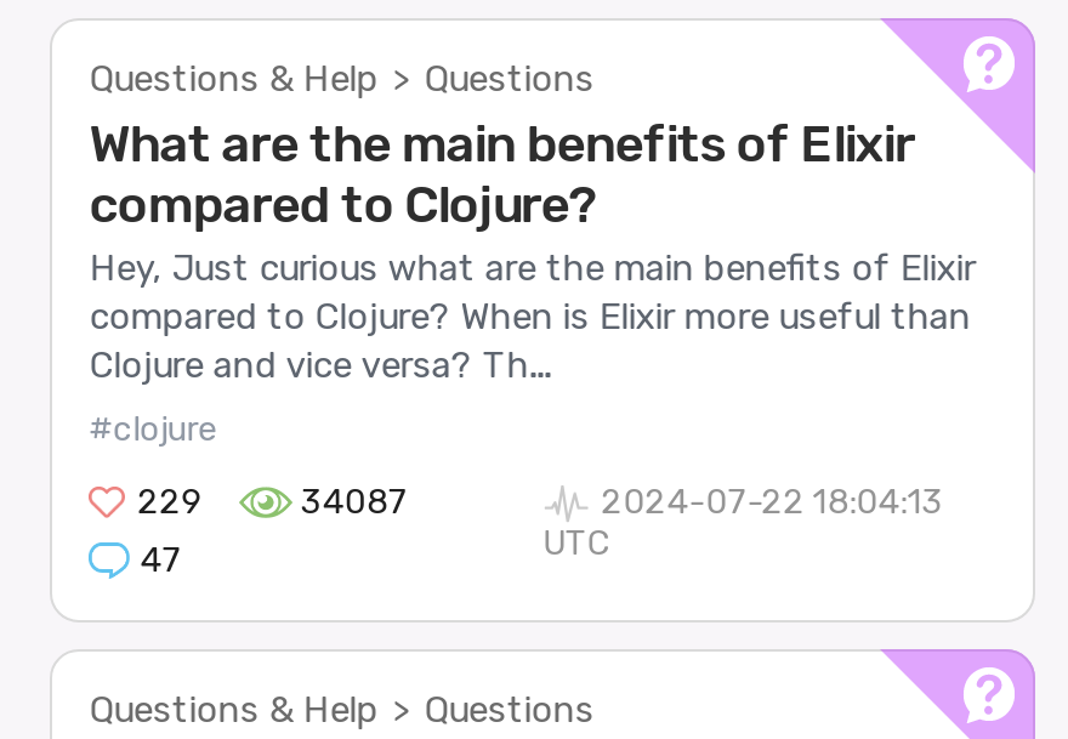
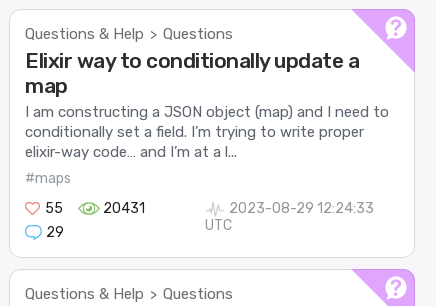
- What are the main benefits of Elixir
- compared to Clojure?
- Hey, Just curious what are the main benefits of Elixir
- compared to Clojure? When is Elixir more useful than
- Clojure and vice versa? Th...
+ Elixir way to conditionally update a
+ map
+ I am constructing a JSON object (map) and I need to
+ conditionally set a field. I’m trying to write proper
+ elixir-way code… and I’m at a l...

- #clojure
+ #maps

- 229
- 34087
- 47
+ 55
+ 20431
+ 29

- 2024-07-22 18:04:13
+ 2023-08-29 12:24:33
